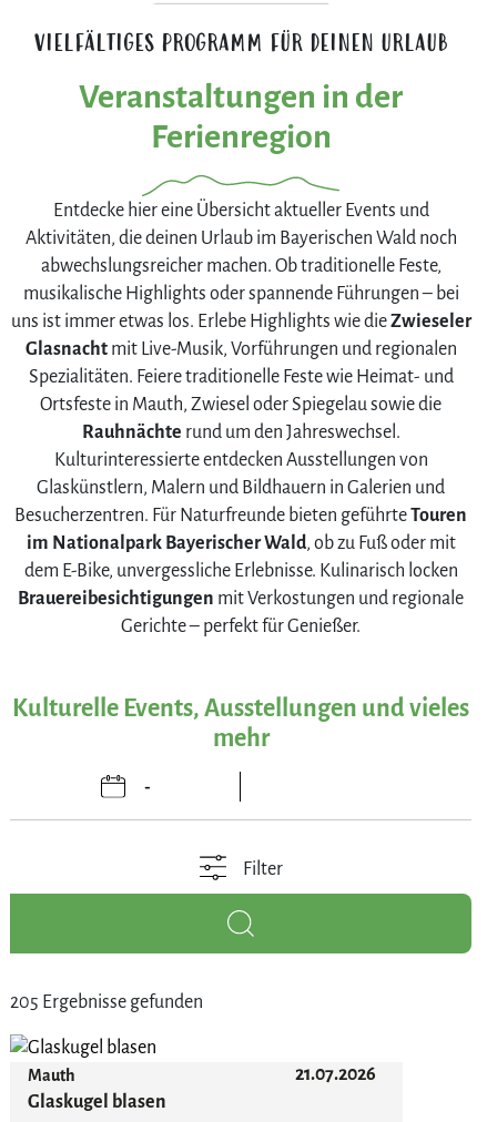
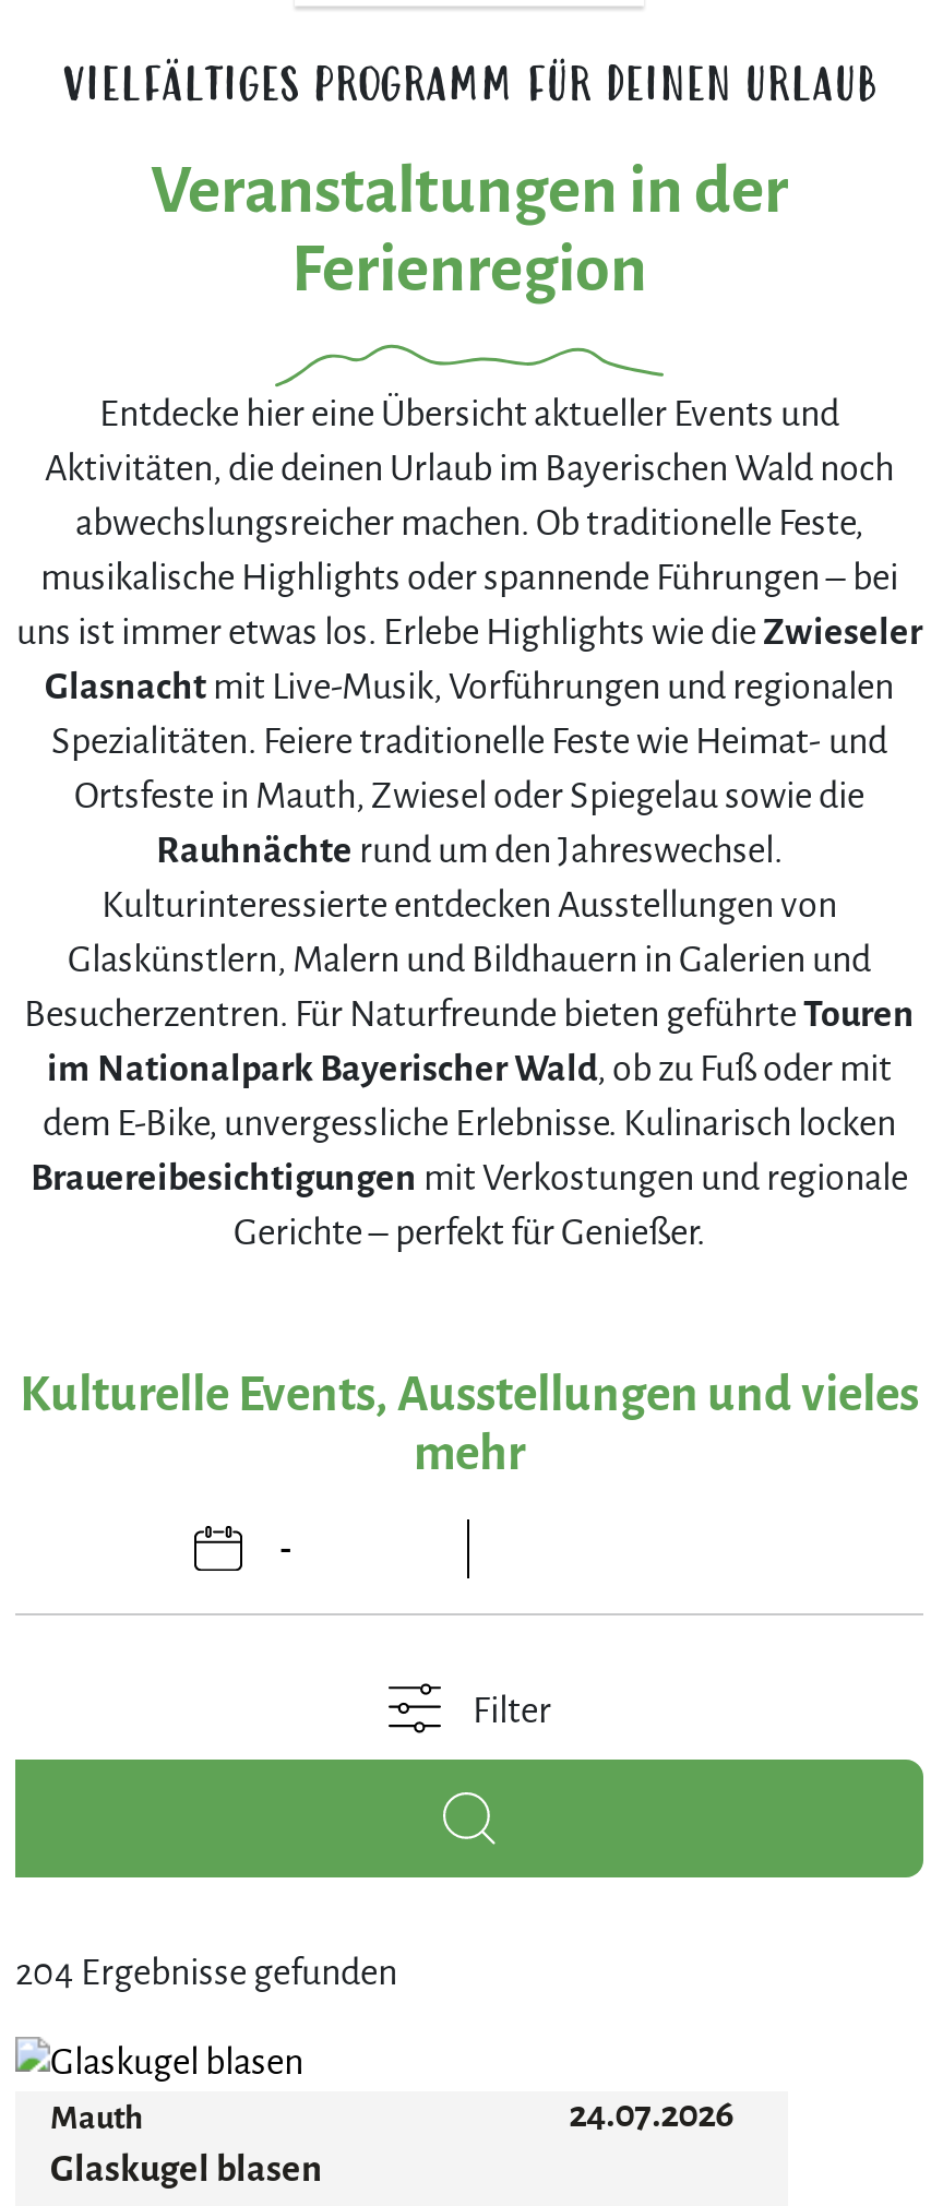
- 205 Ergebnisse gefunden
+ 204 Ergebnisse gefunden

- 21.07.2026
+ 24.07.2026
